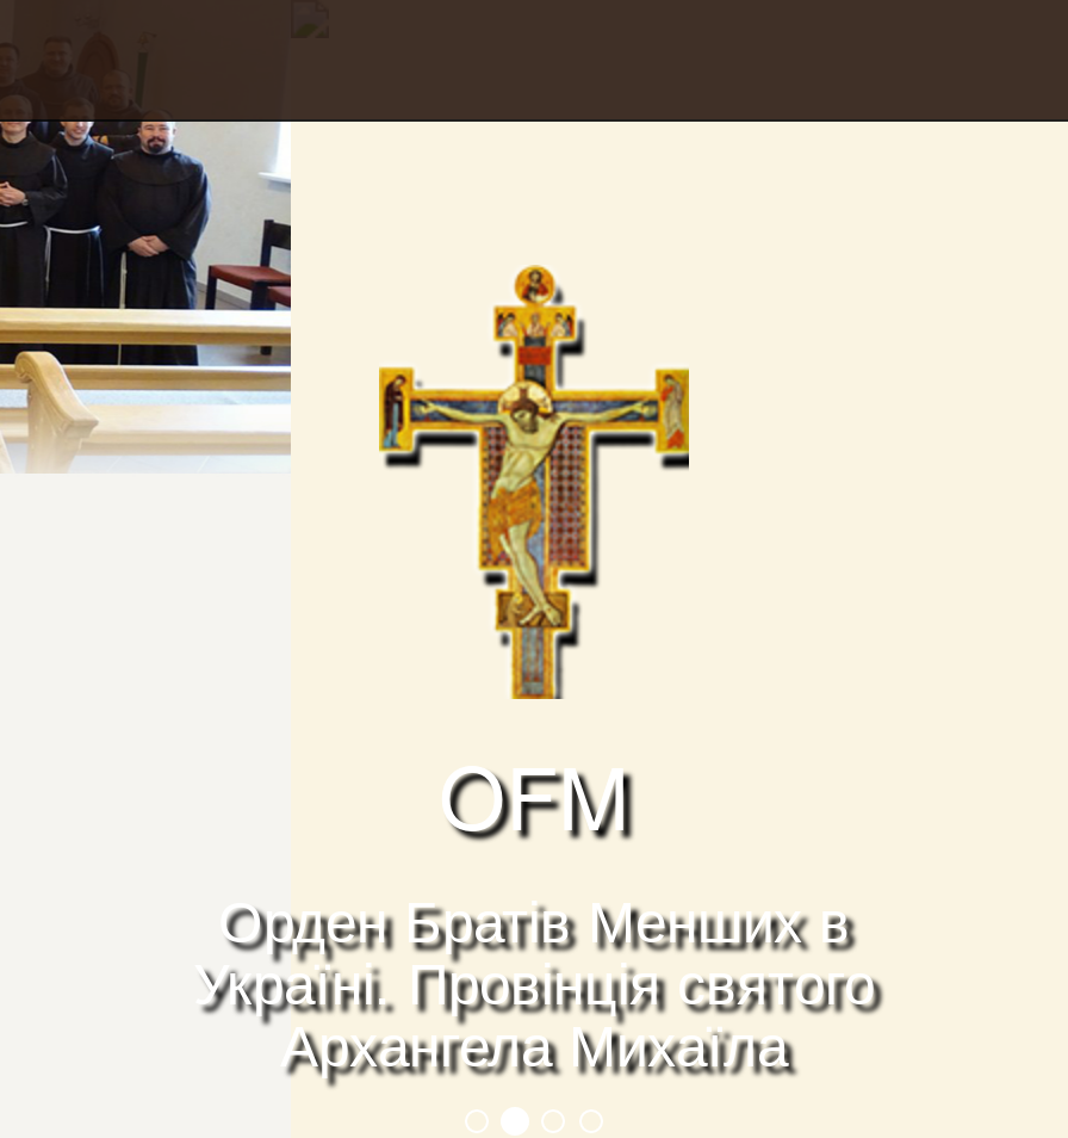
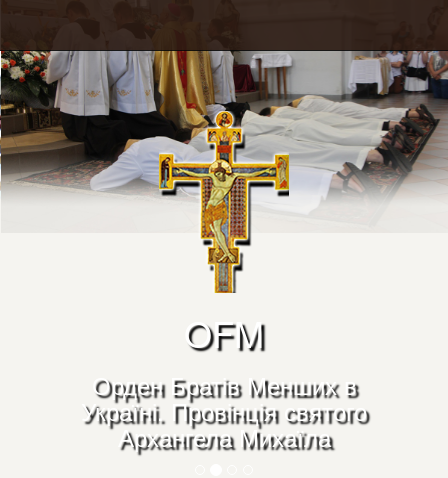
- [image]
+ [image]
